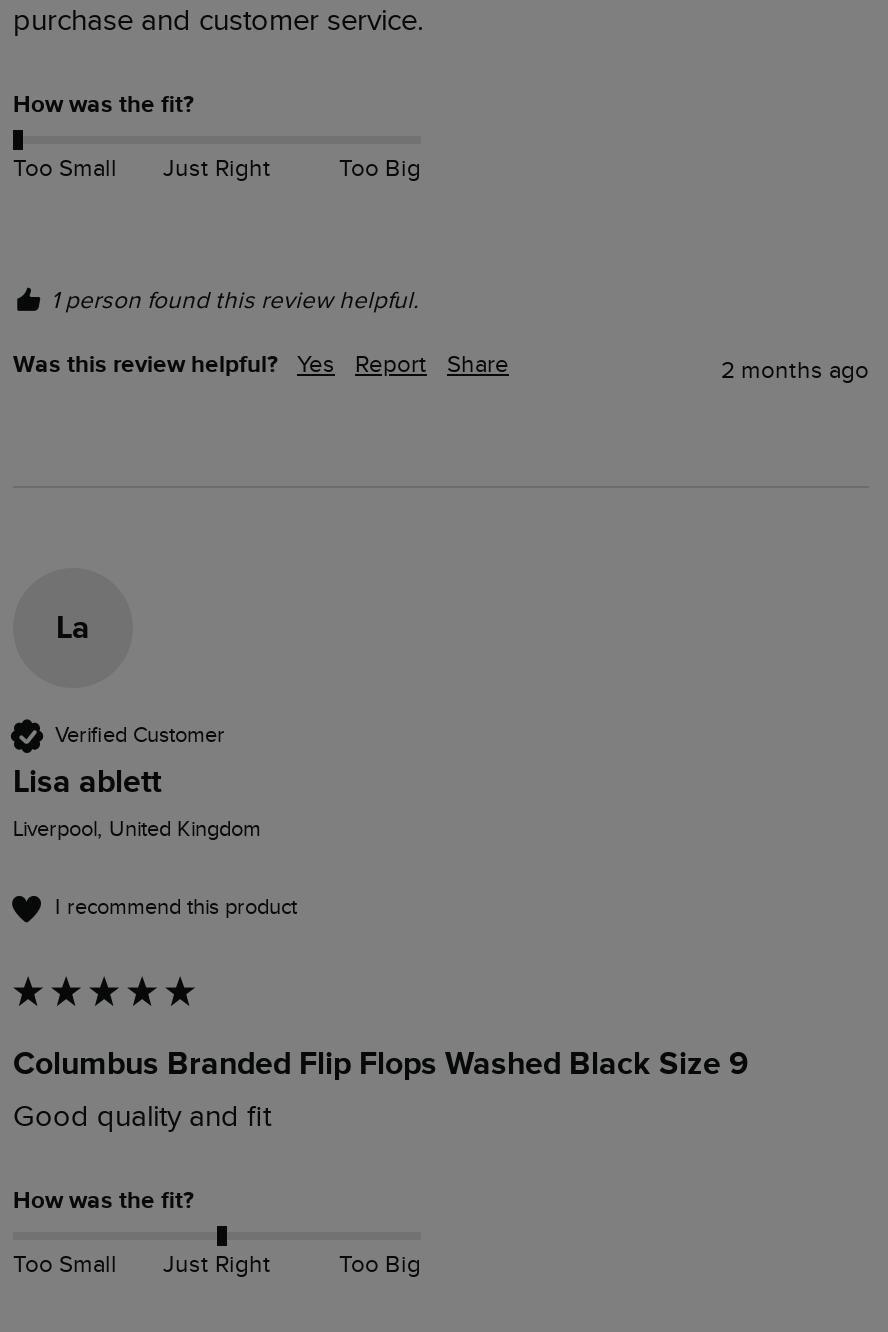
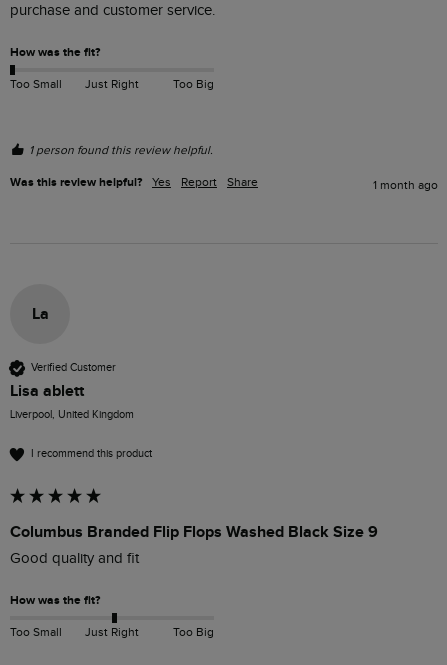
- 2 months ago
+ 1 month ago
